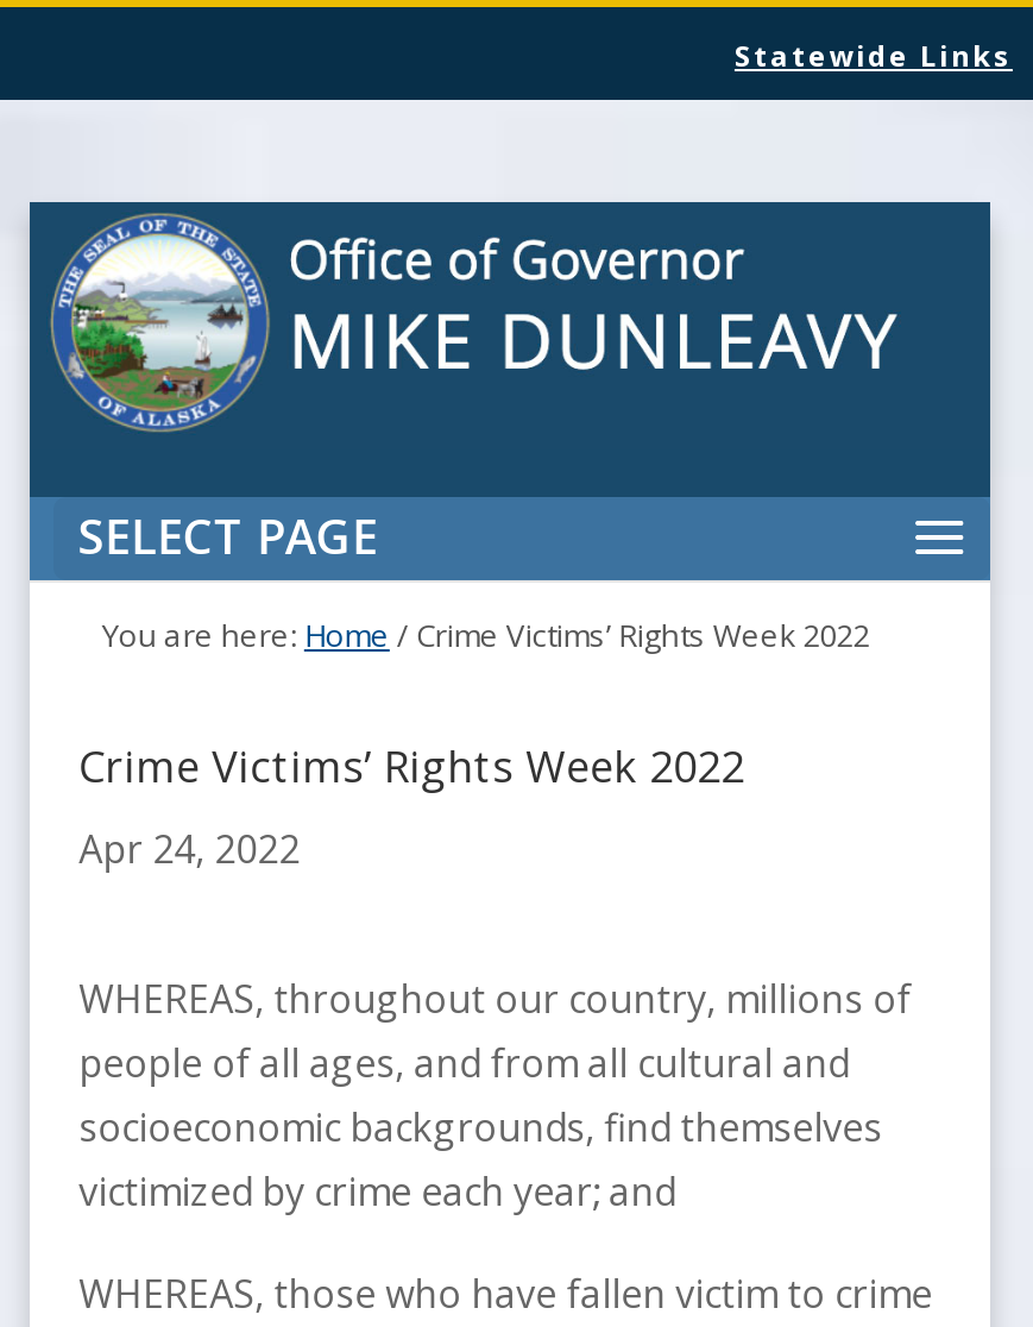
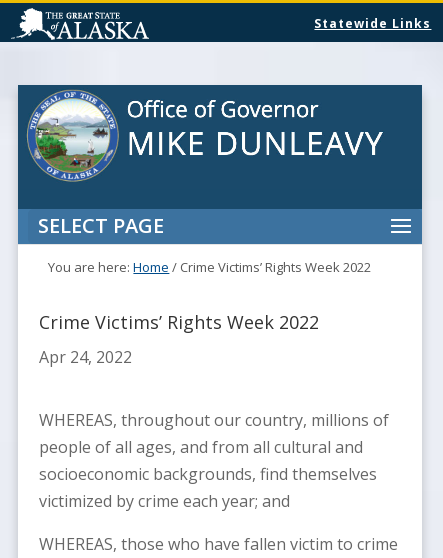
+ [image]
